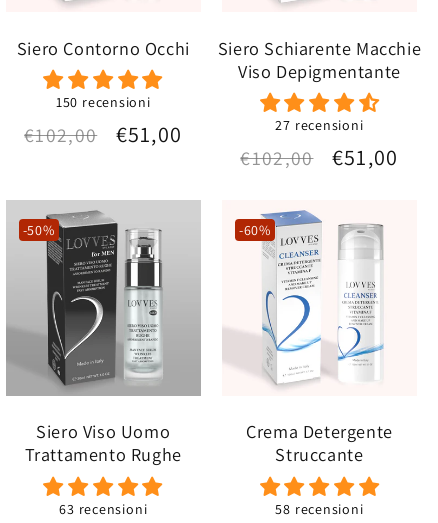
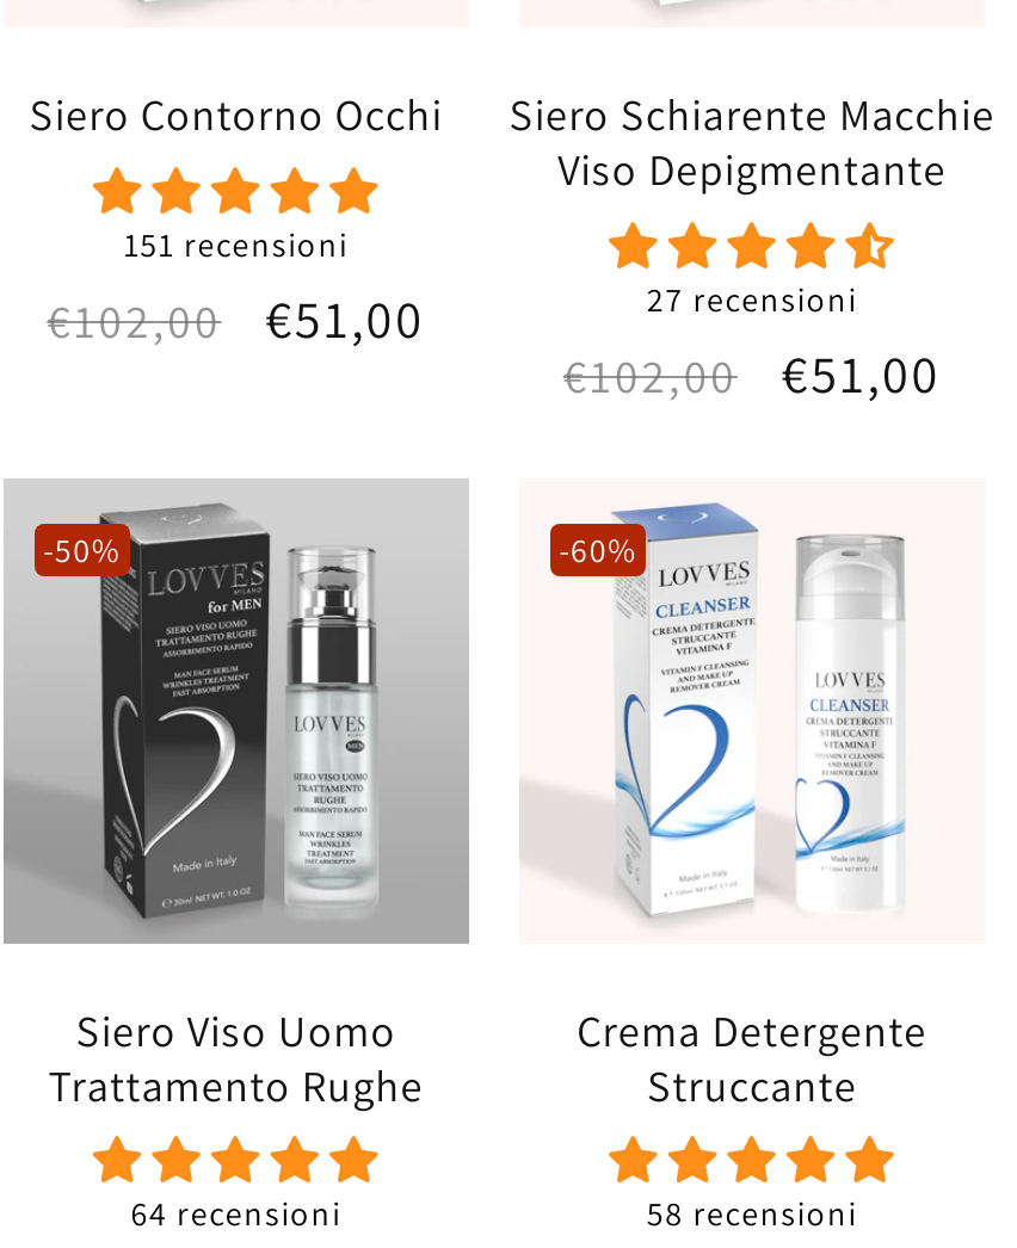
- 150 recensioni
+ 151 recensioni

- 63 recensioni
+ 64 recensioni
